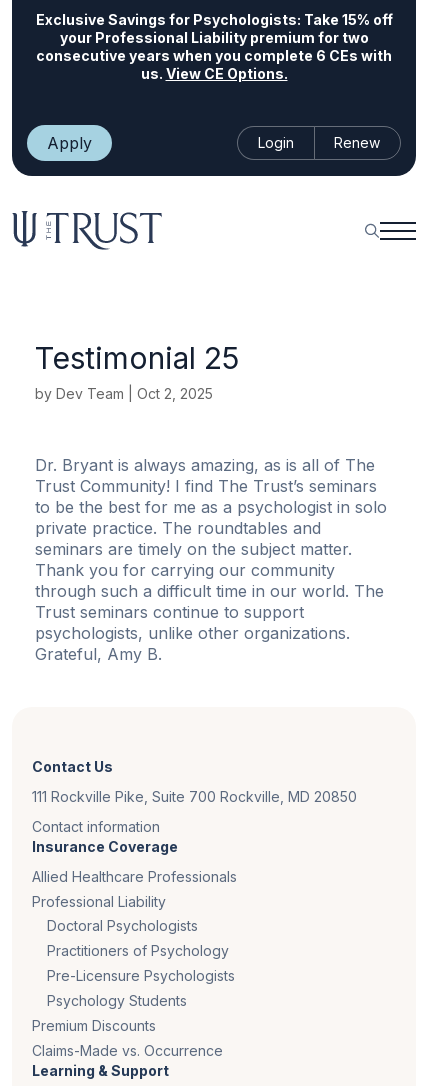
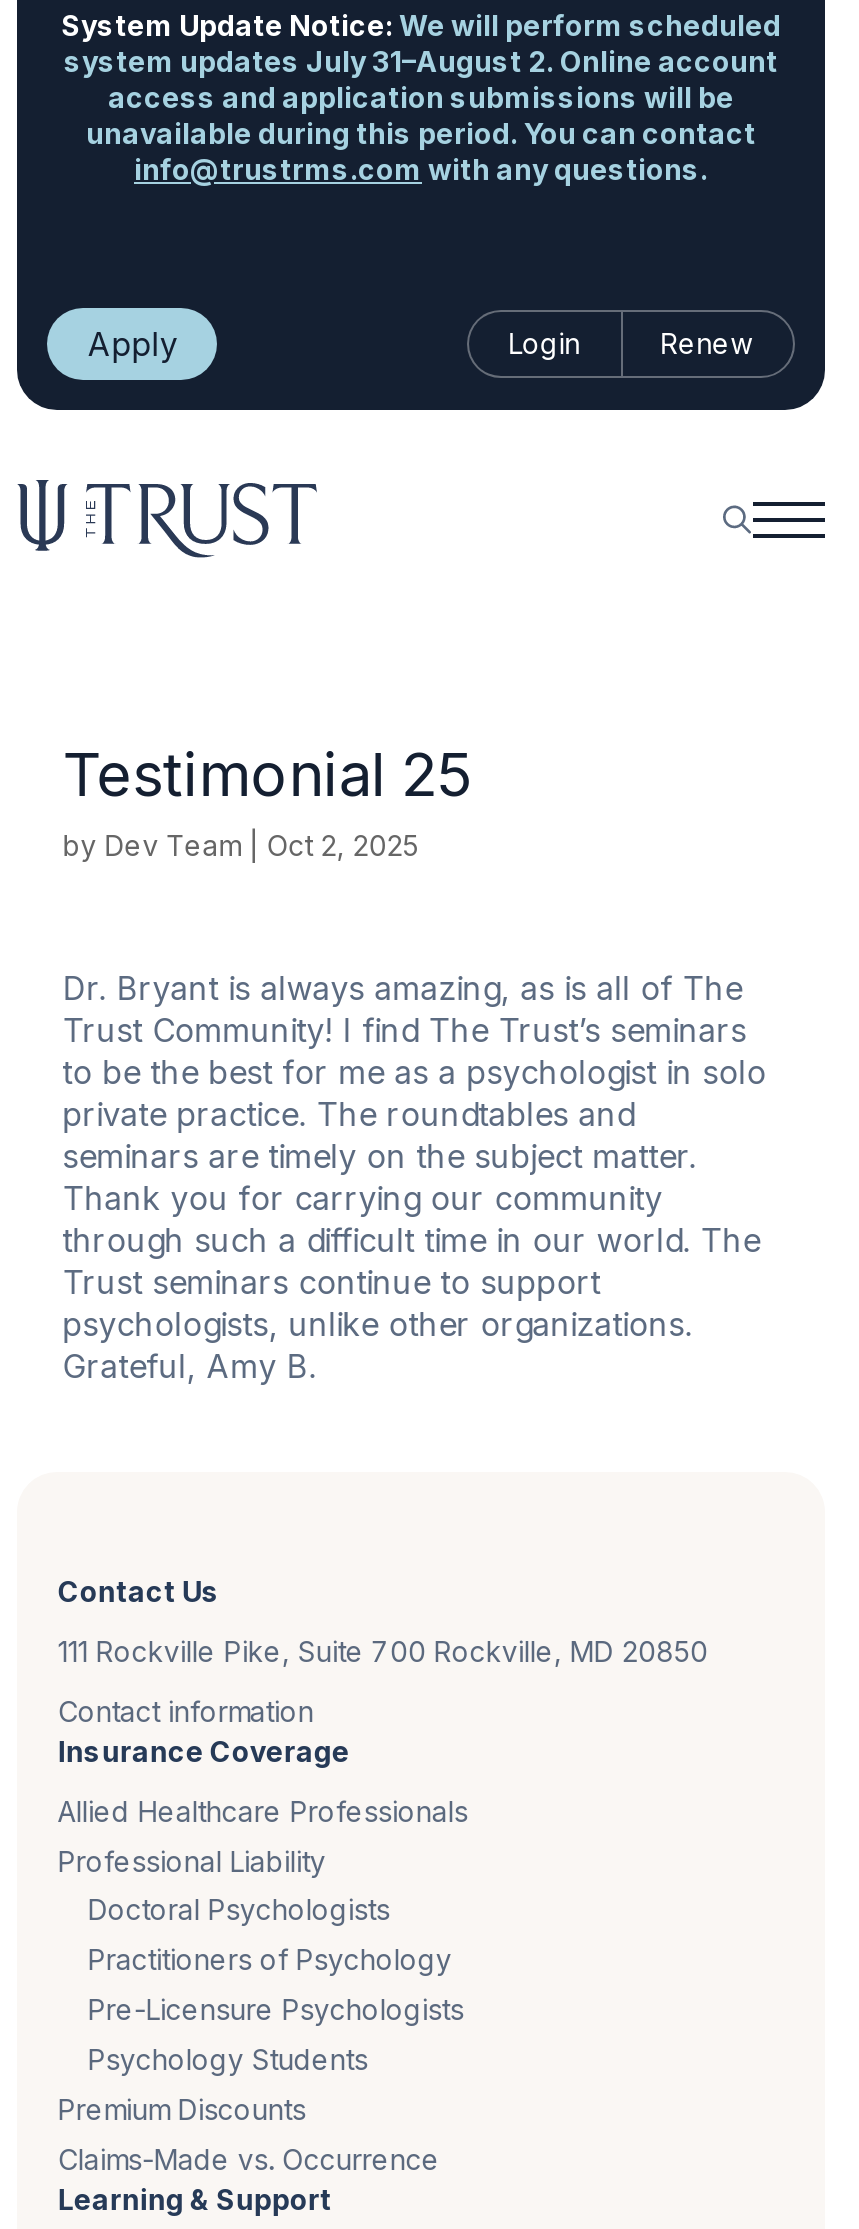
- Exclusive Savings for Psychologists: Take 15% off
- your Professional Liability premium for two
- consecutive years when you complete 6 CEs with
- us. View CE Options.
+ System Update Notice: We will perform scheduled
+ system updates July 31–August 2. Online account
+ access and application submissions will be
+ unavailable during this period. You can contact
+ info@trustrms.com with any questions.
